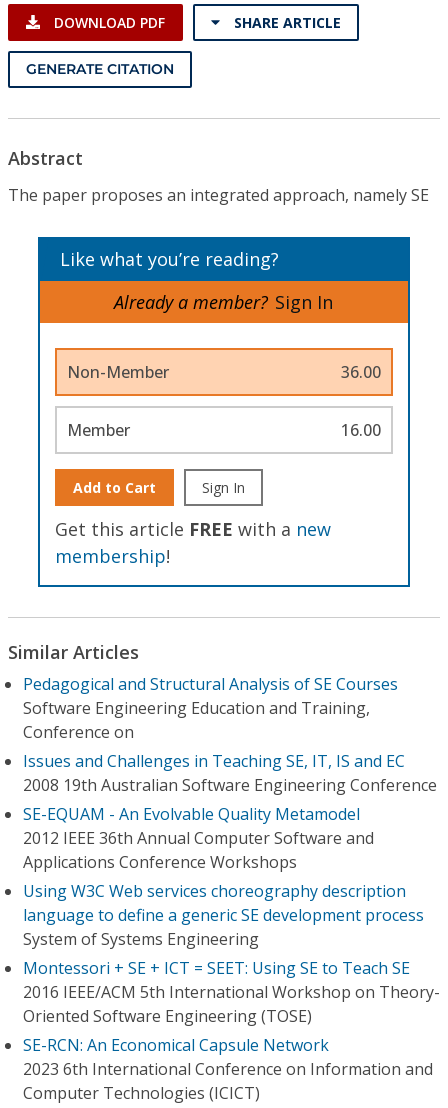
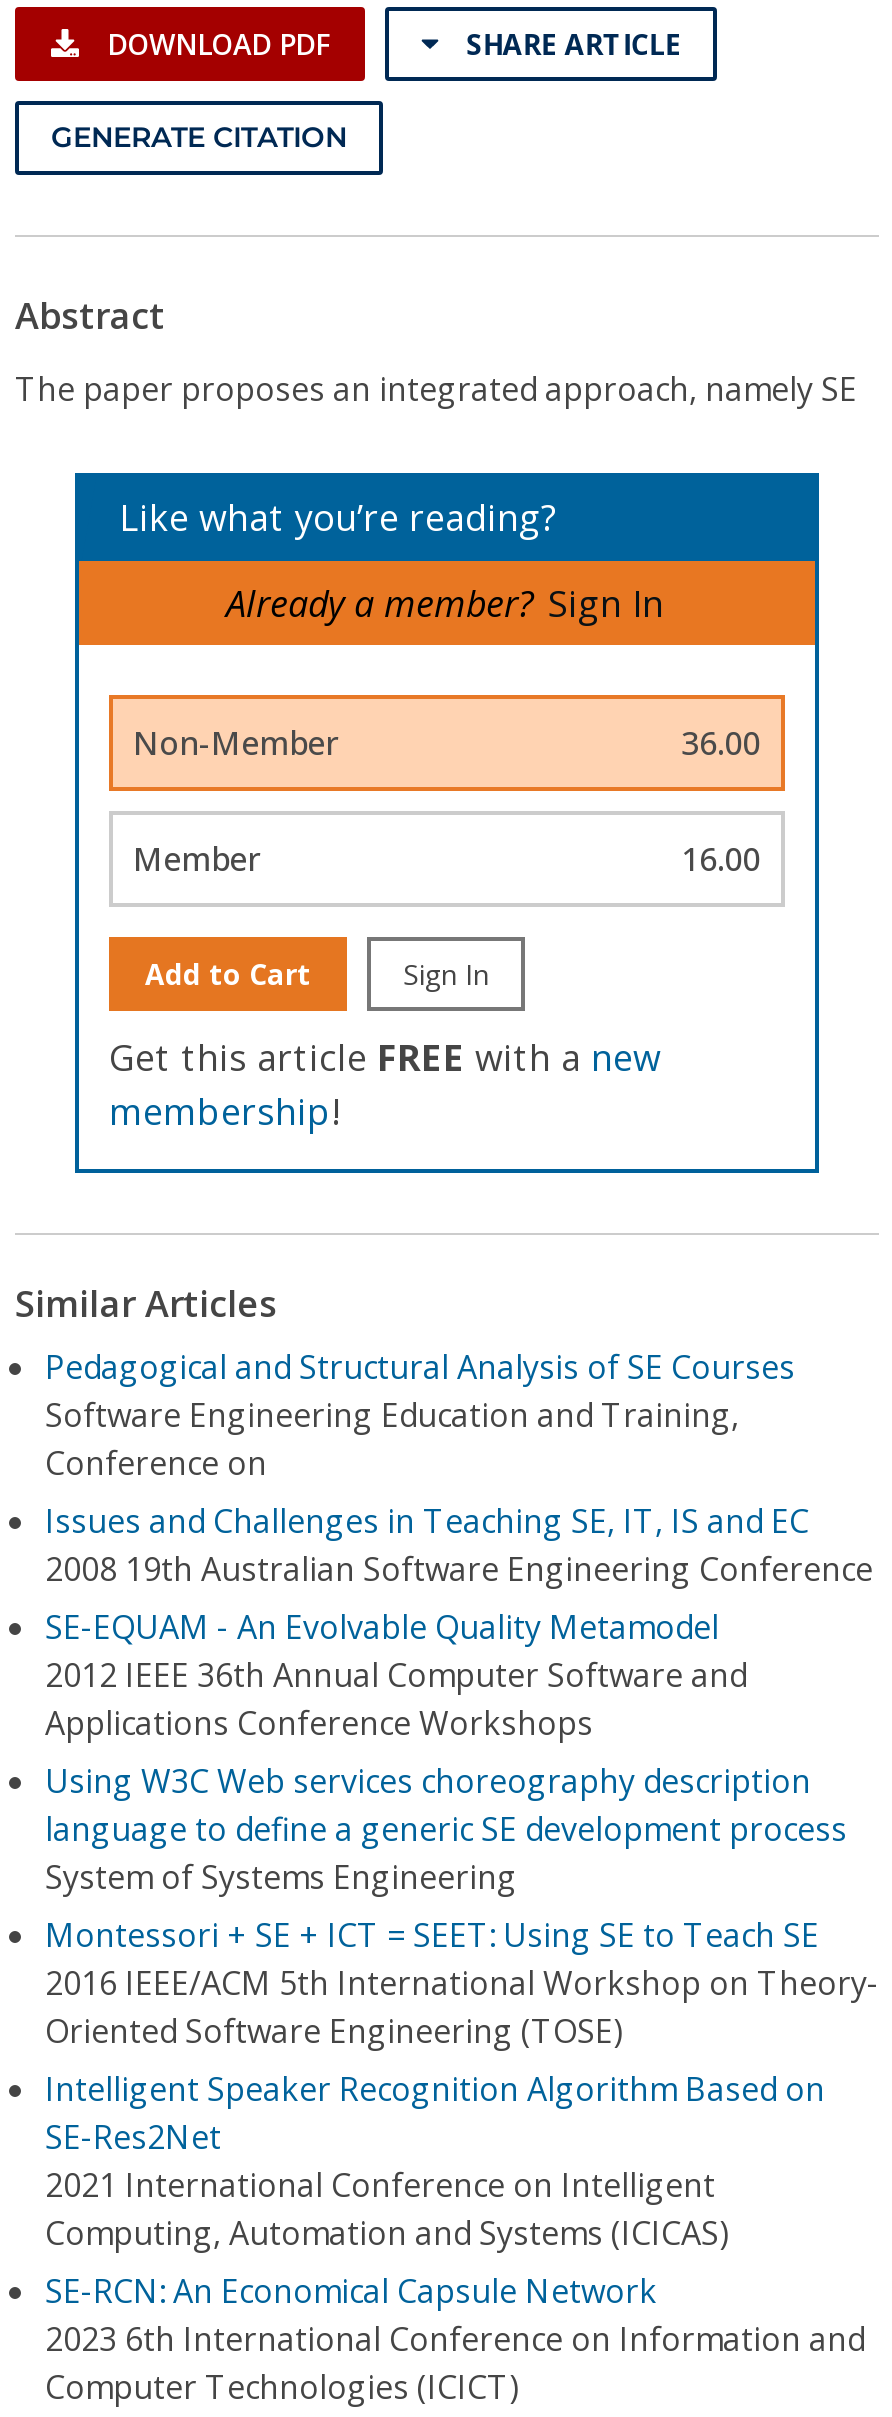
+ Intelligent Speaker Recognition Algorithm Based on
+ SE-Res2Net
+ 2021 International Conference on Intelligent
+ Computing, Automation and Systems (ICICAS)
